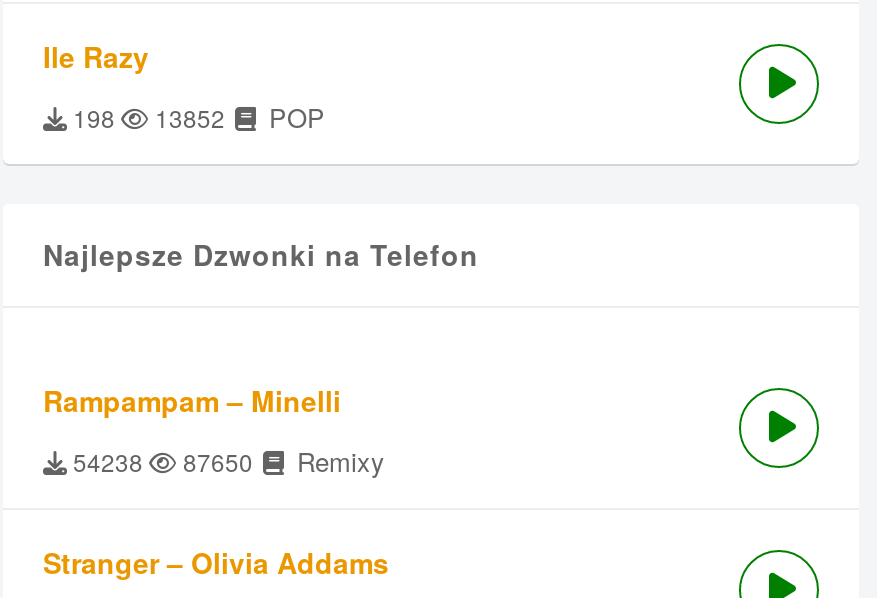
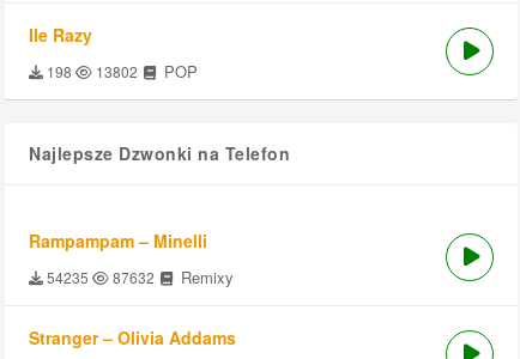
- 198 13852 POP
+ 198 13802 POP

- 54238
+ 54235

- 87650
+ 87632
